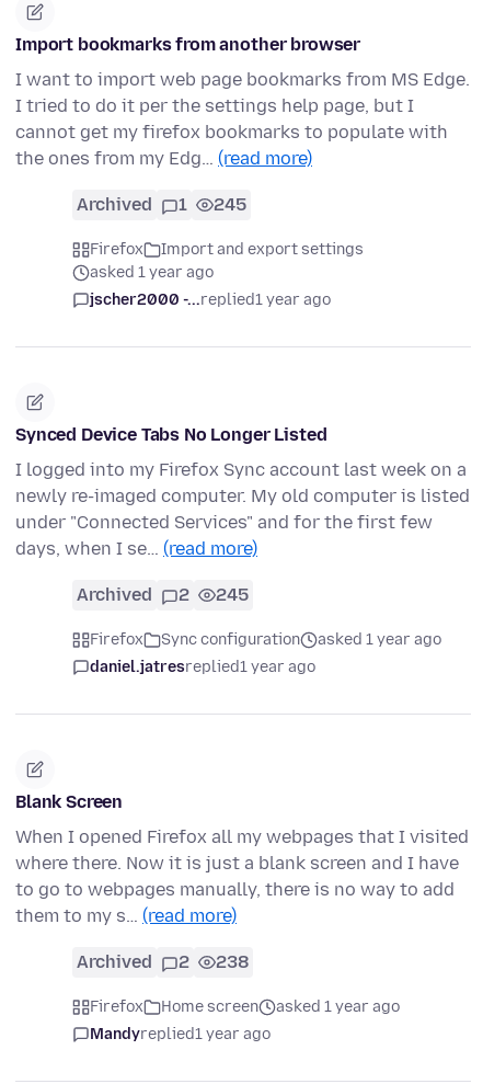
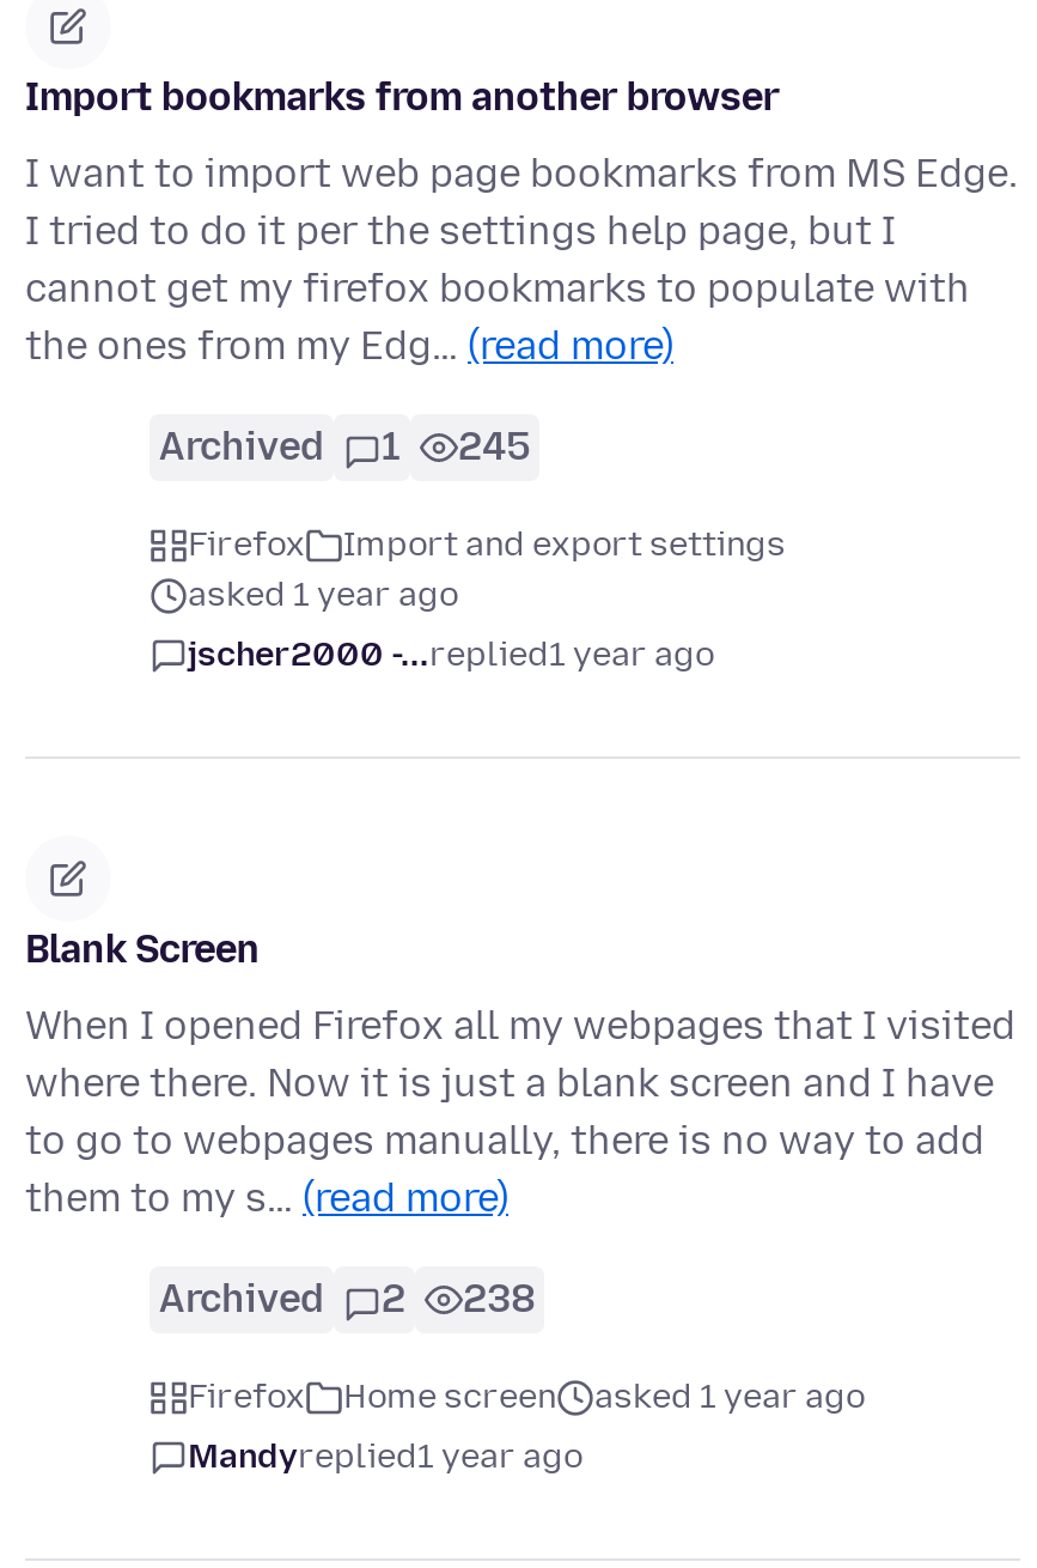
- Synced Device Tabs No Longer Listed
- I logged into my Firefox Sync account last week on a
- newly re-imaged computer. My old computer is listed
- under "Connected Services" and for the first few
- days, when I se… (read more)
- Archived
- 2
- 245
- Firefox
- Sync configuration
- asked 1 year ago
- daniel.jatresreplied 1 year ago
